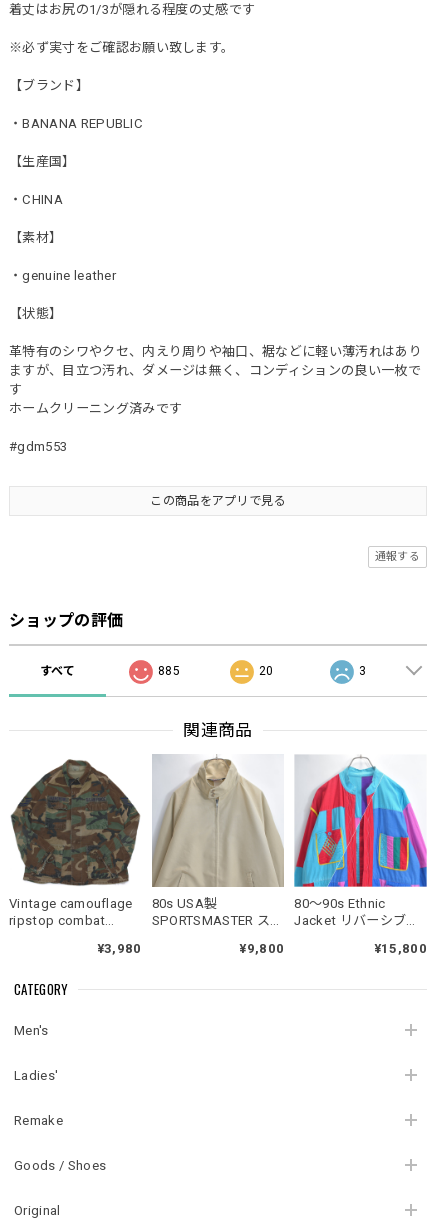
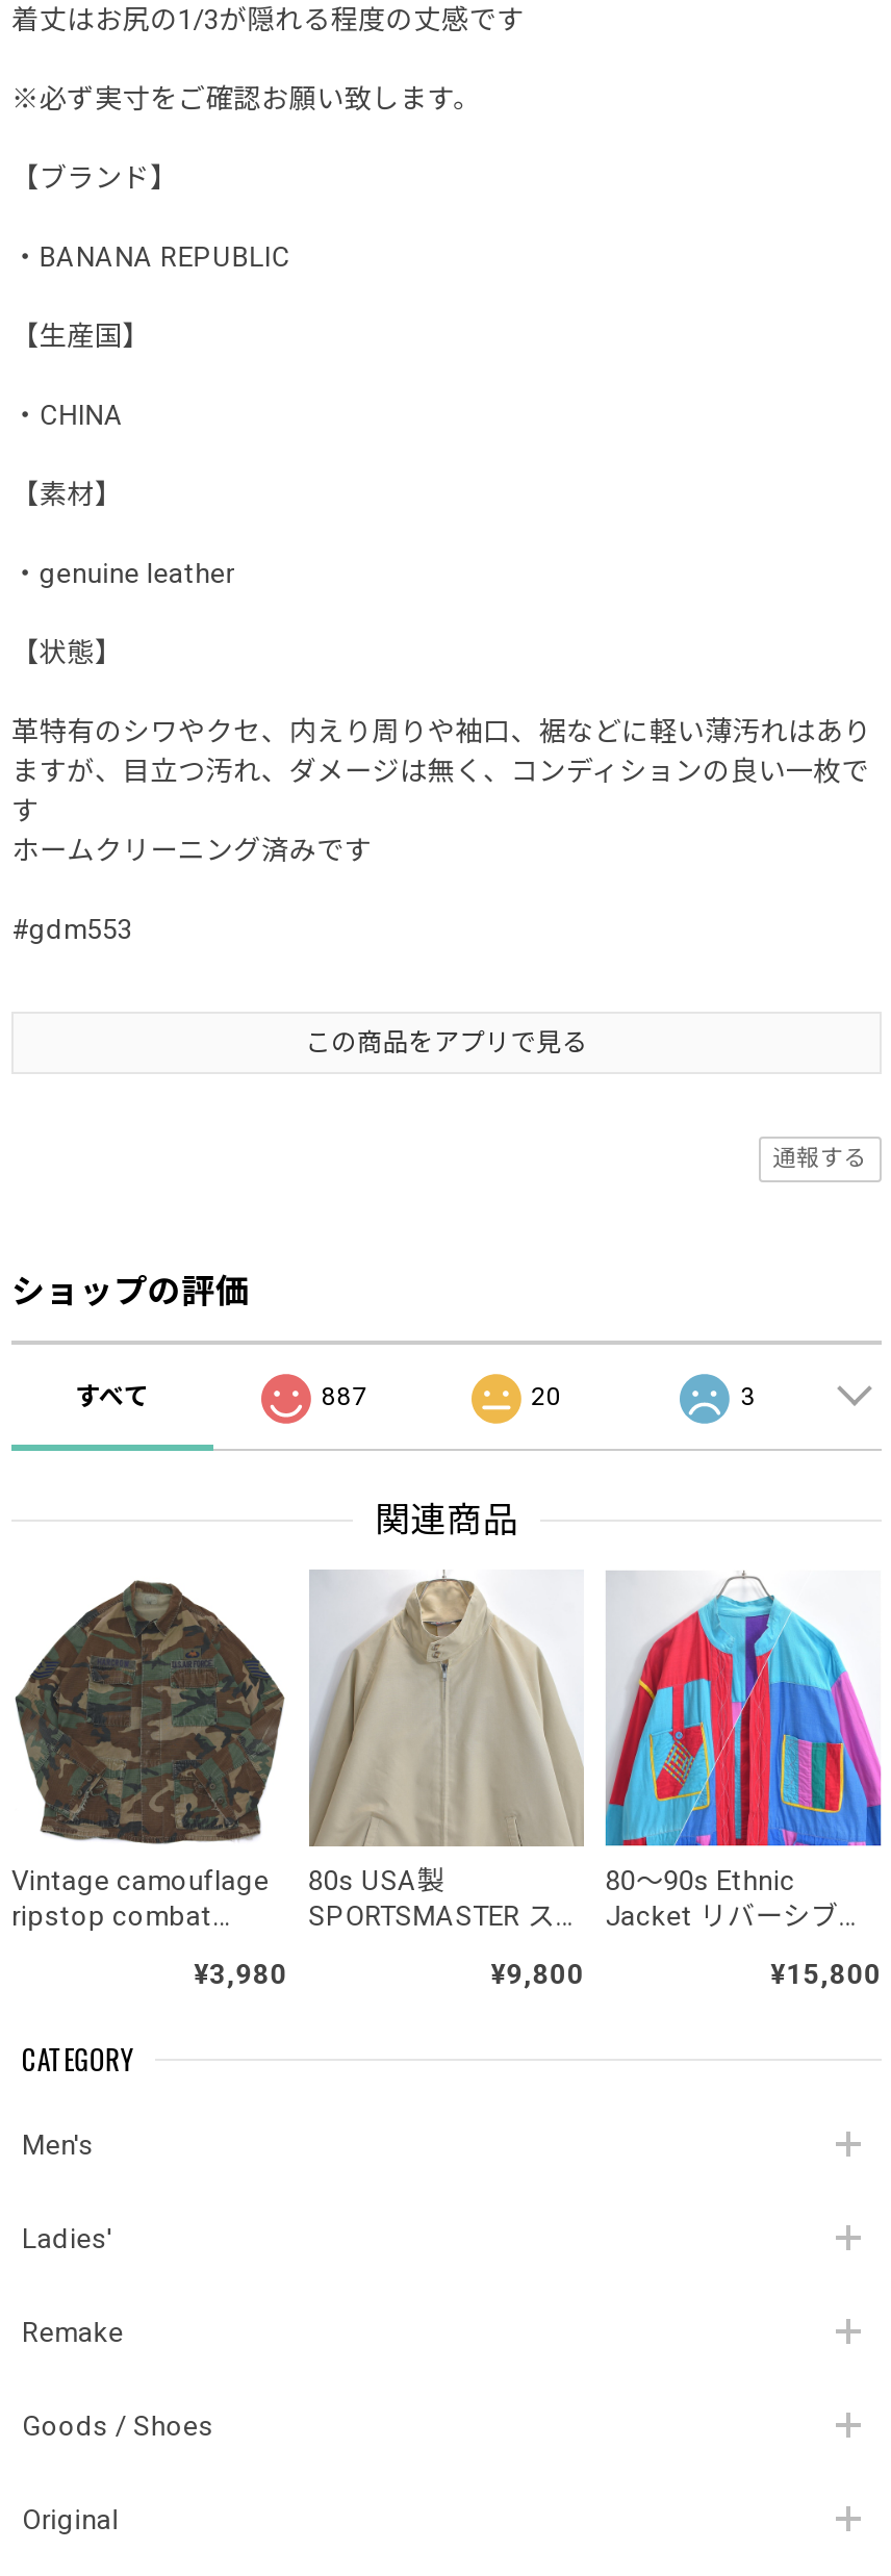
- 885
+ 887
